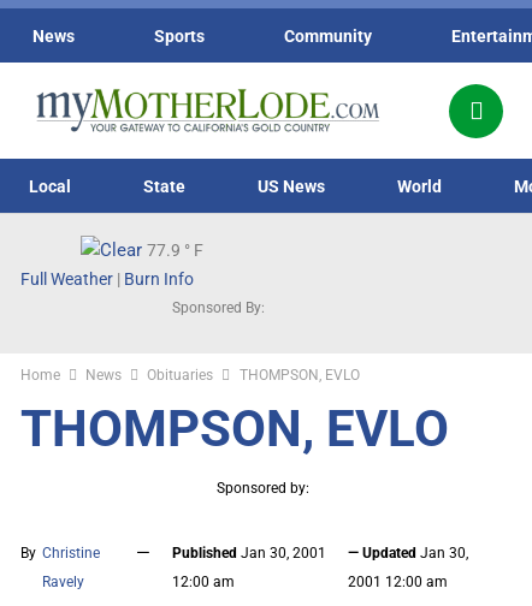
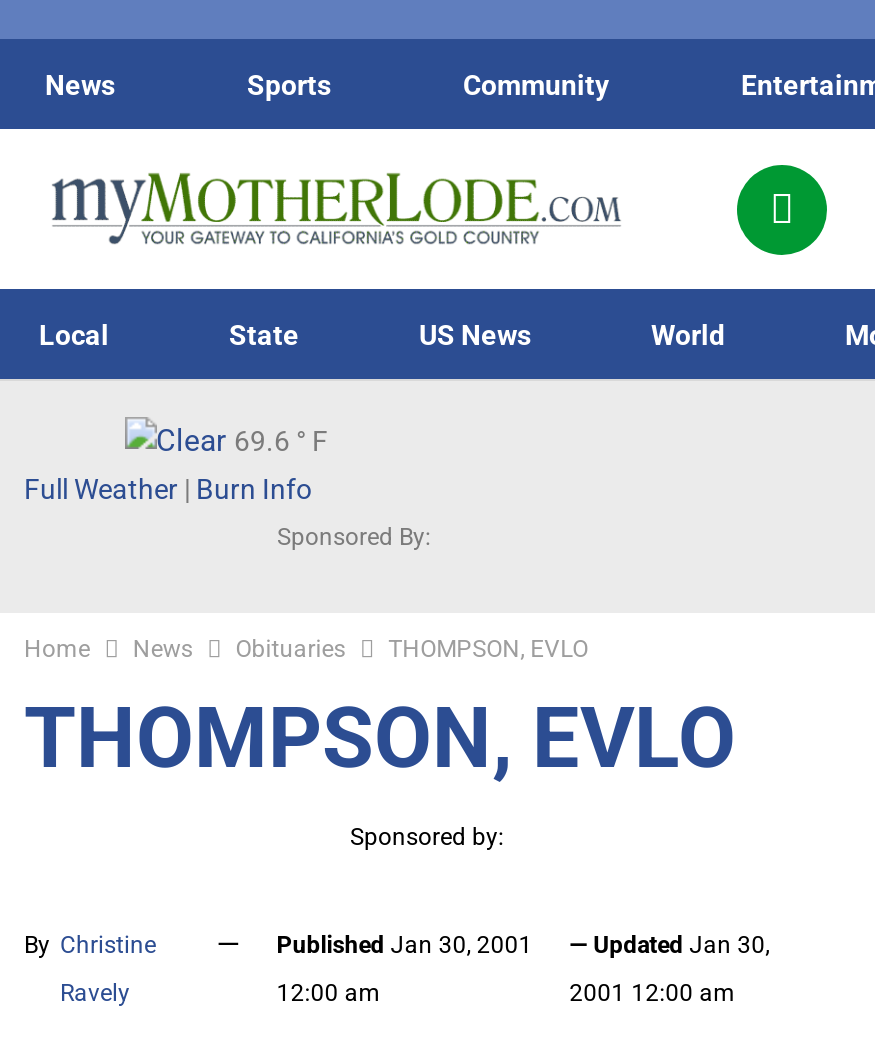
- 77.9 ° F
+ 69.6 ° F
